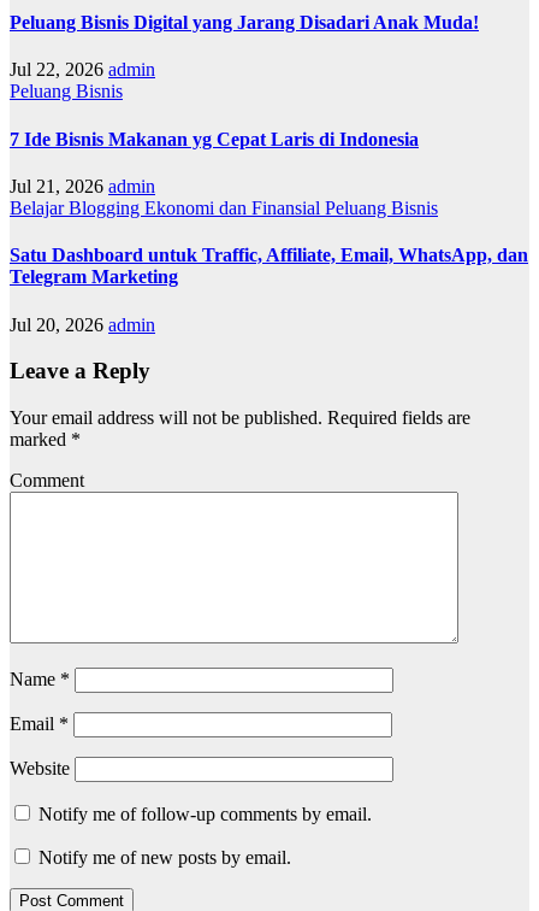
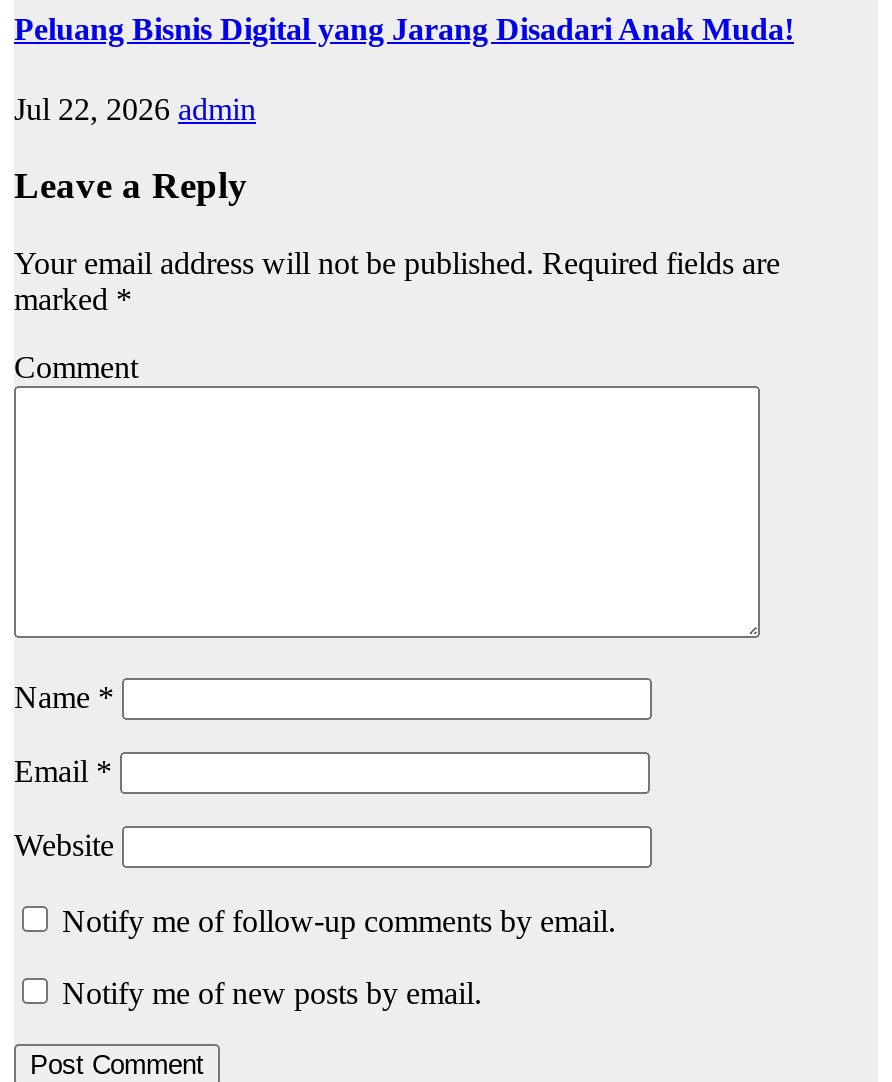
- Peluang Bisnis
- 7 Ide Bisnis Makanan yg Cepat Laris di Indonesia
- Jul 21, 2026 admin
- Belajar Blogging Ekonomi dan Finansial Peluang Bisnis
- Satu Dashboard untuk Traffic, Affiliate, Email, WhatsApp, dan
- Telegram Marketing
- Jul 20, 2026 admin
